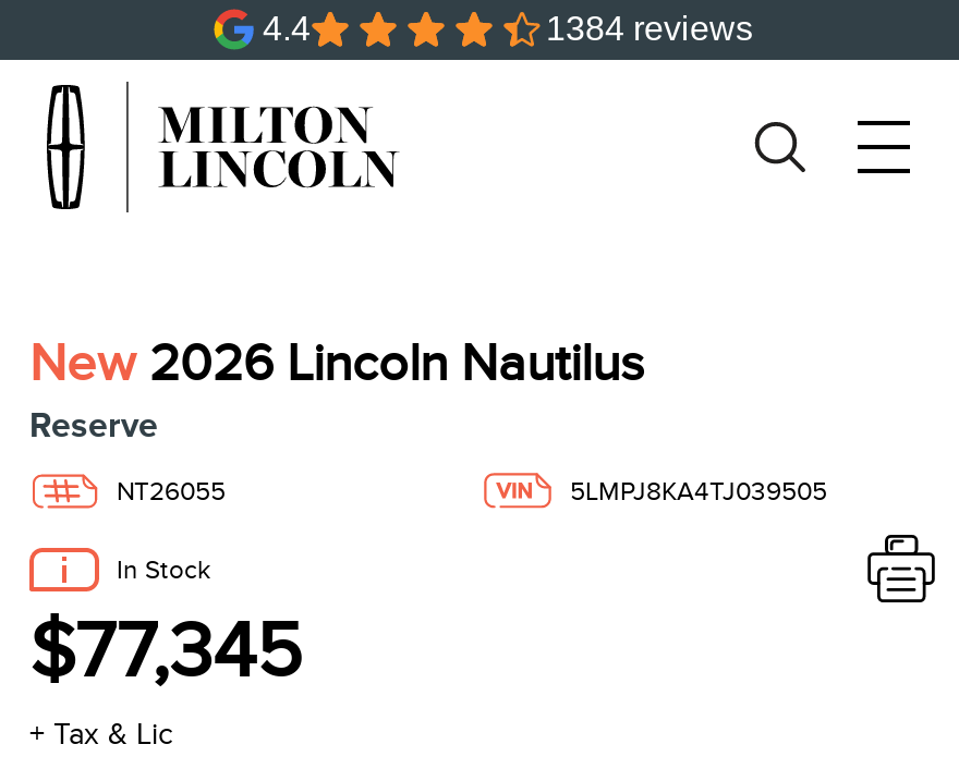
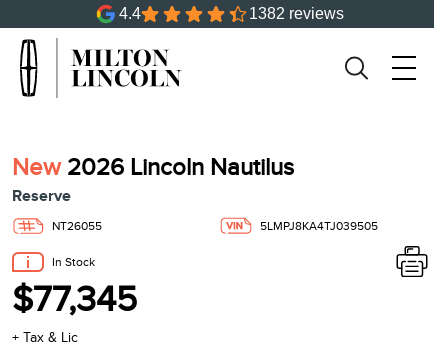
- 1384 reviews
+ 1382 reviews
